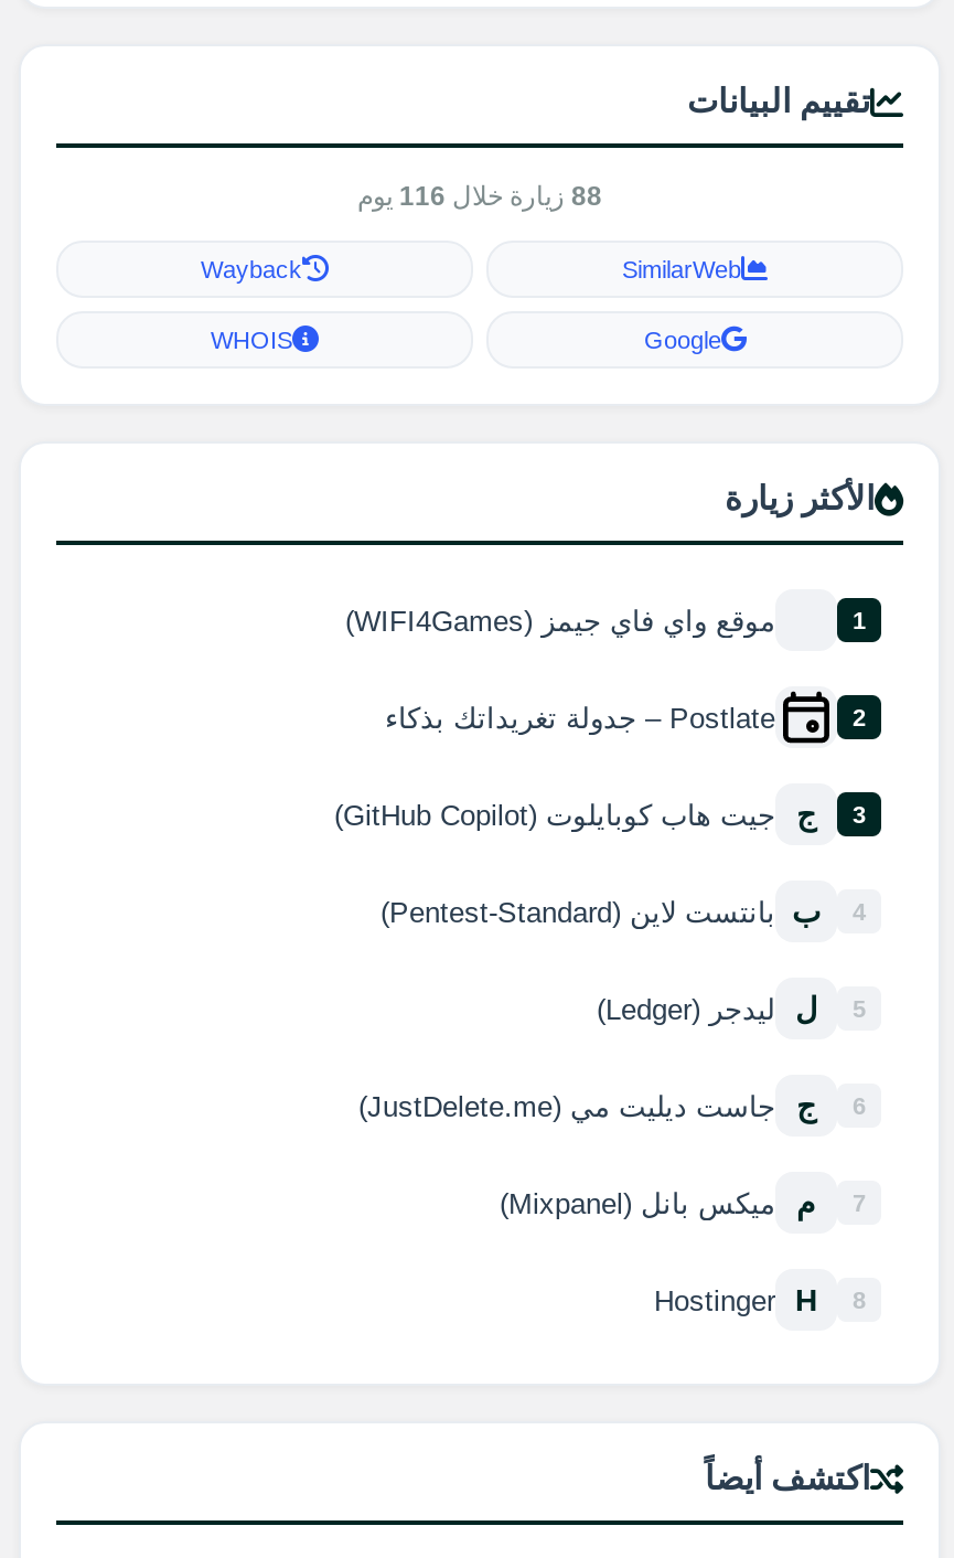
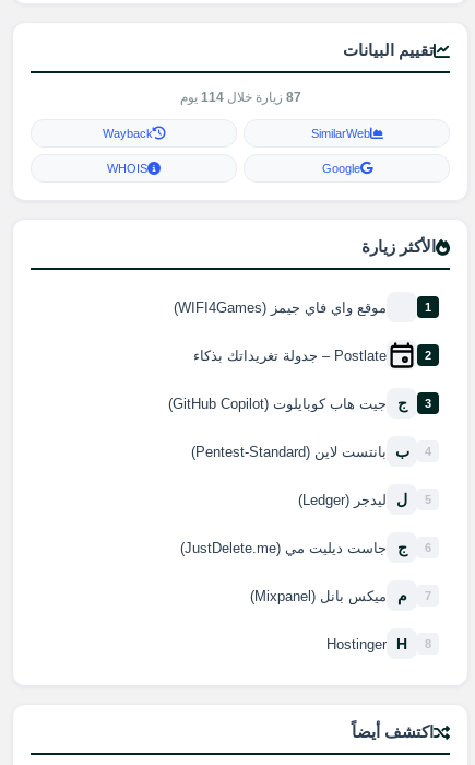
- 88 زيارة خلال 116 يوم
+ 87 زيارة خلال 114 يوم
